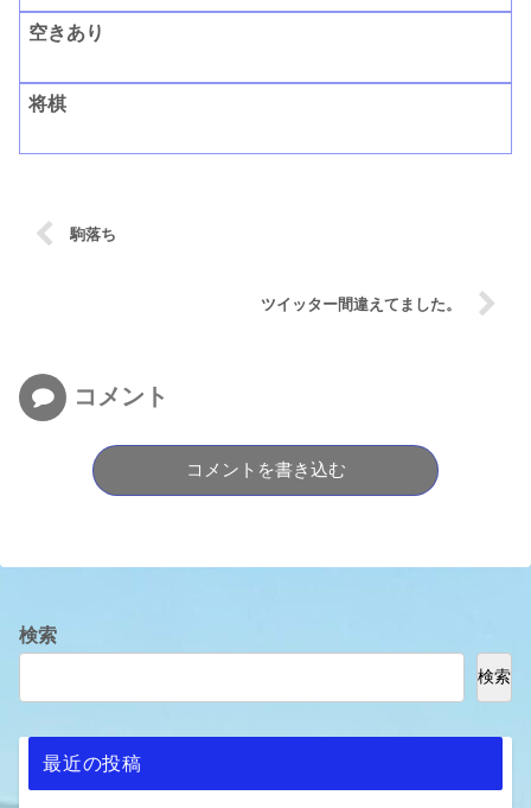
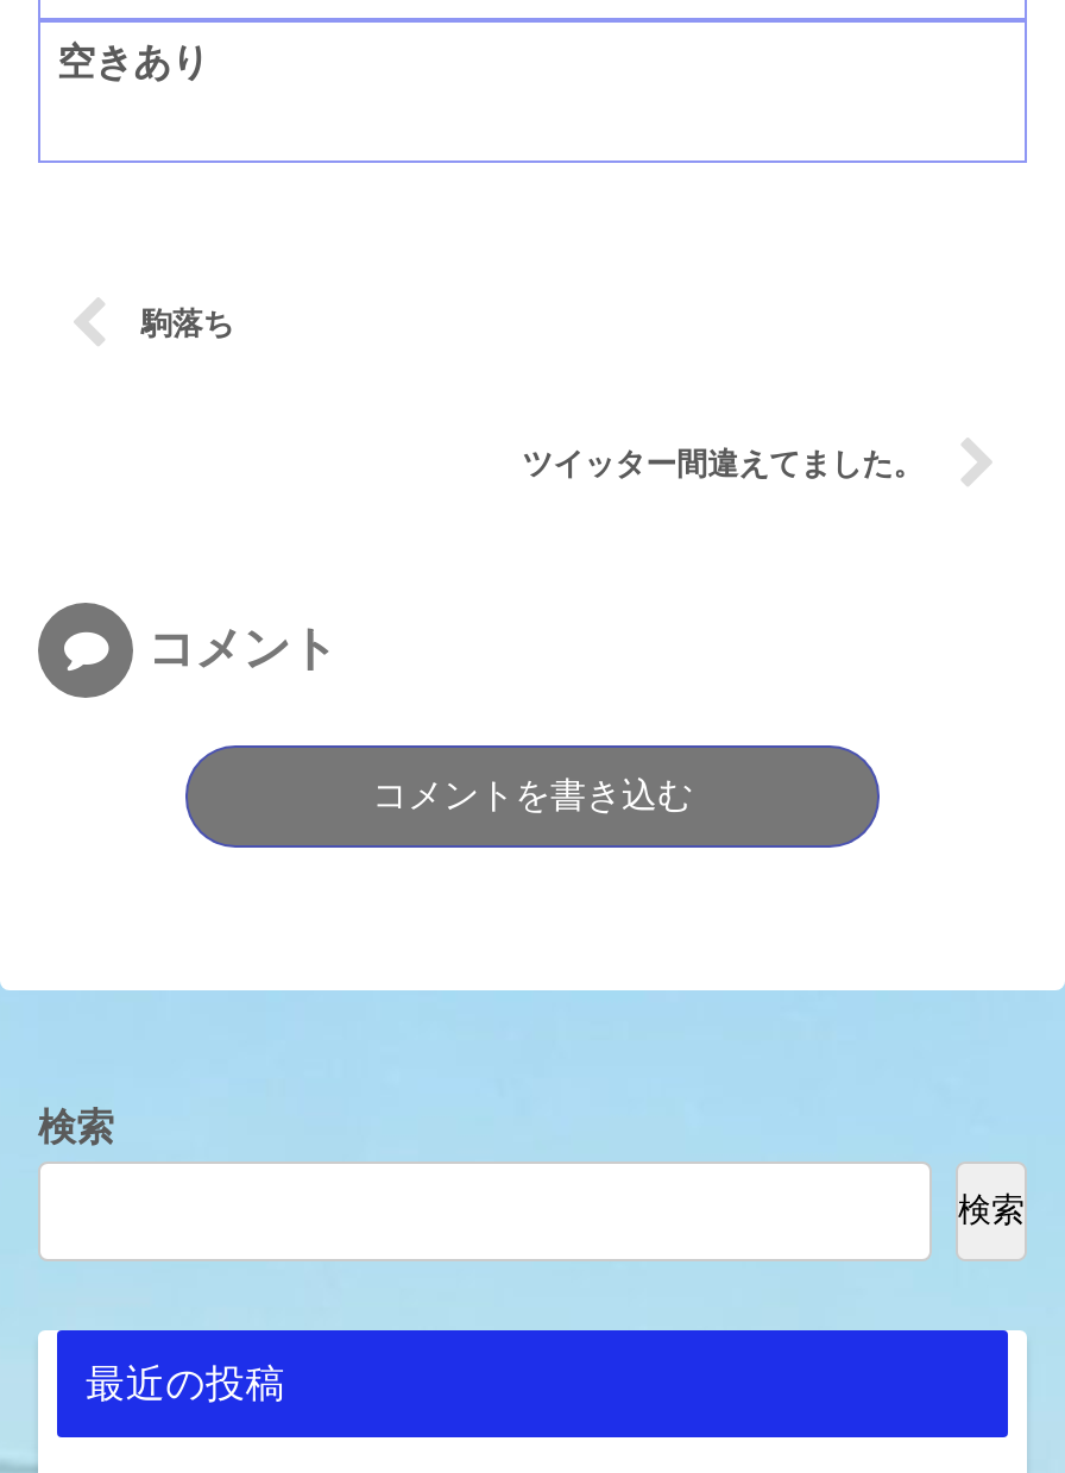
- 将棋
